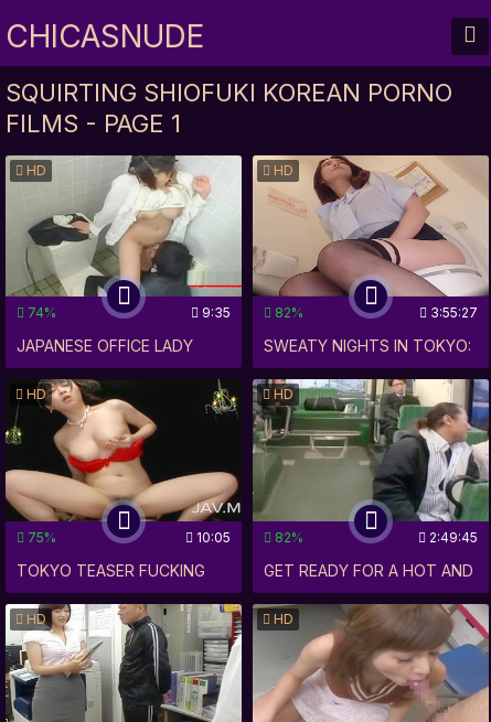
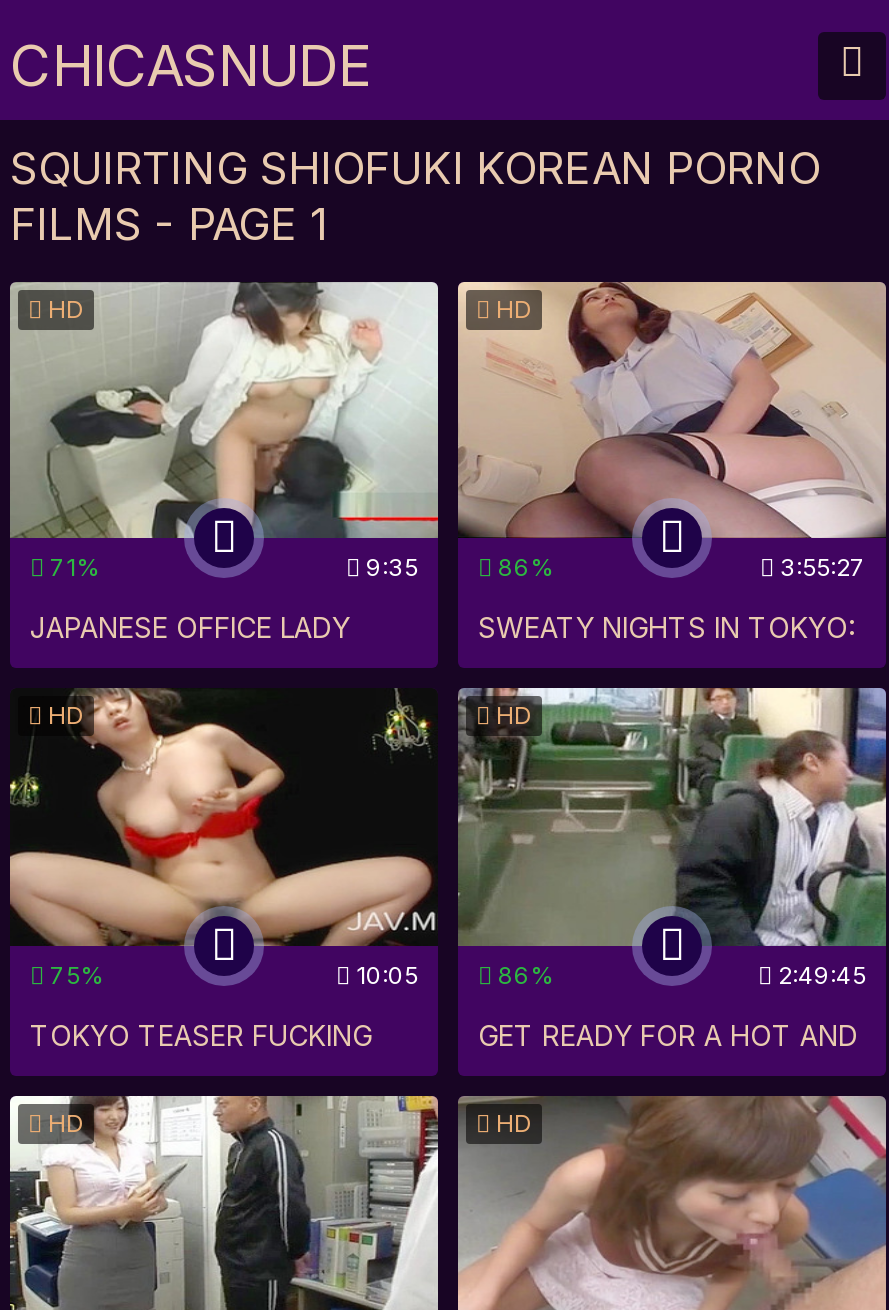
- 74%
+ 71%

- 82%
+ 86%

- 82%
+ 86%
